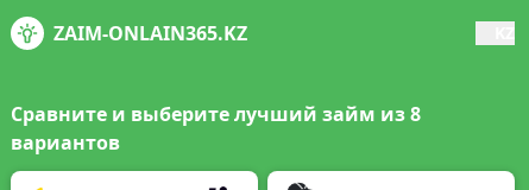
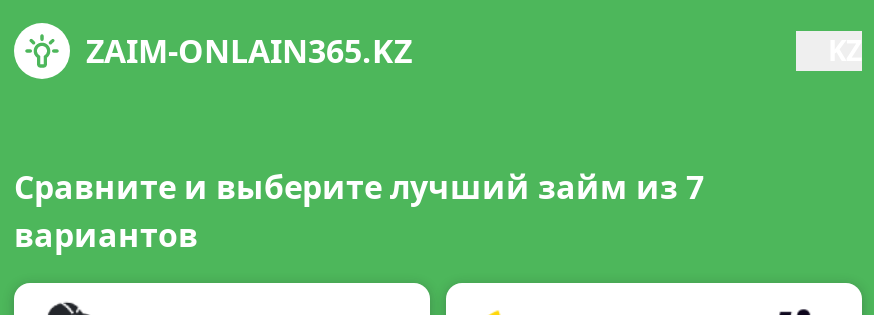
- Сравните и выберите лучший займ из 8
+ Сравните и выберите лучший займ из 7
